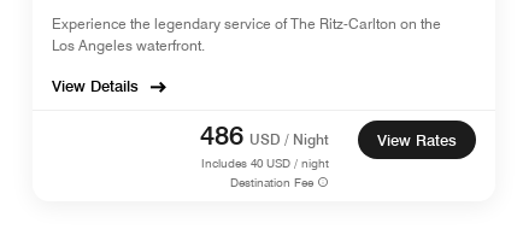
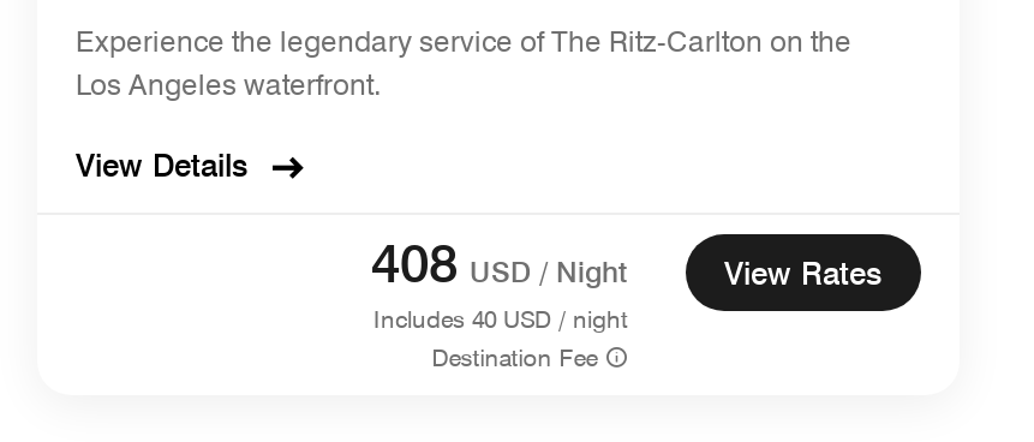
- 486 USD / Night
+ 408 USD / Night
